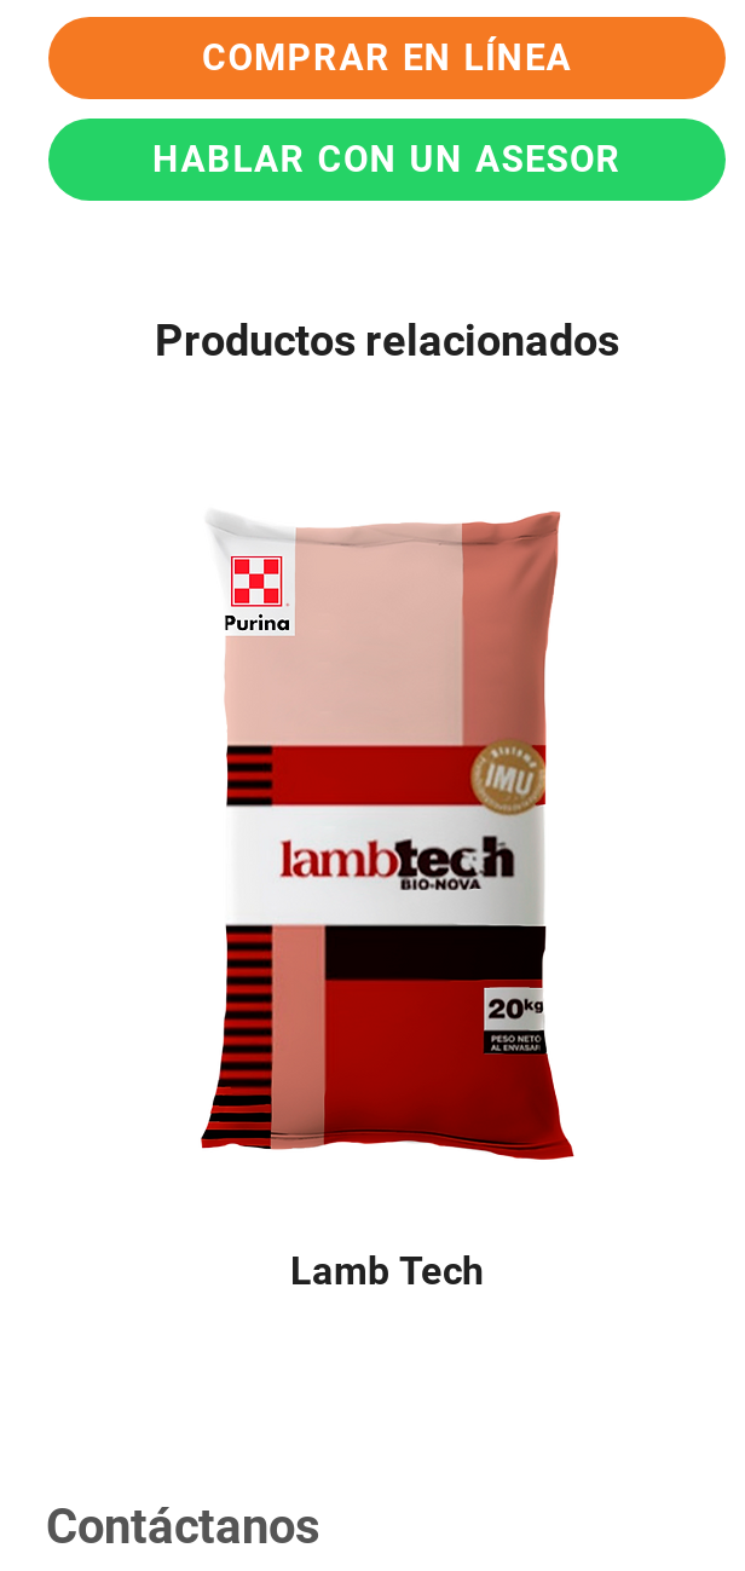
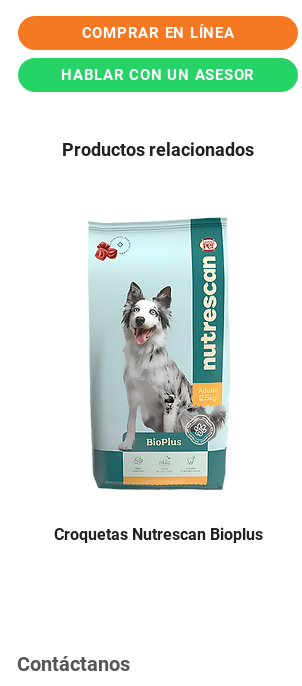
- [image]
- Lamb Tech
+ [image]
+ Croquetas Nutrescan Bioplus
